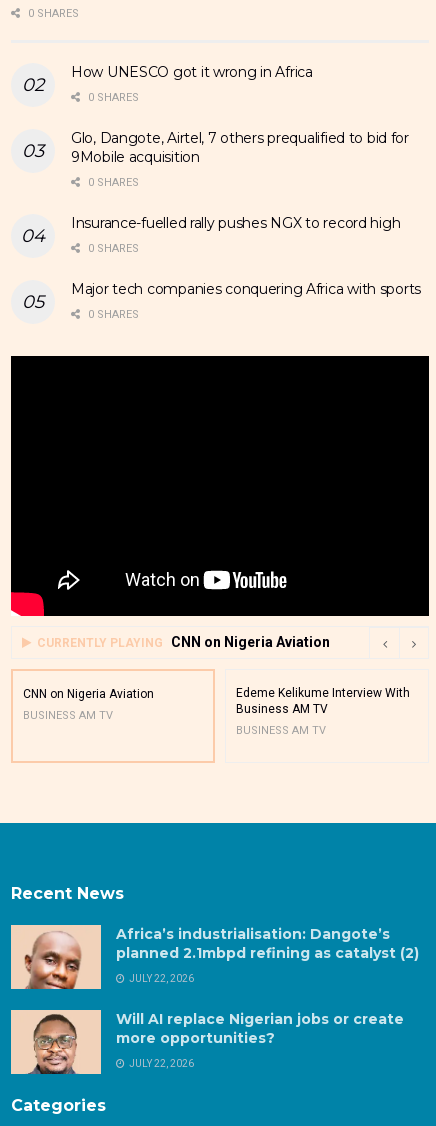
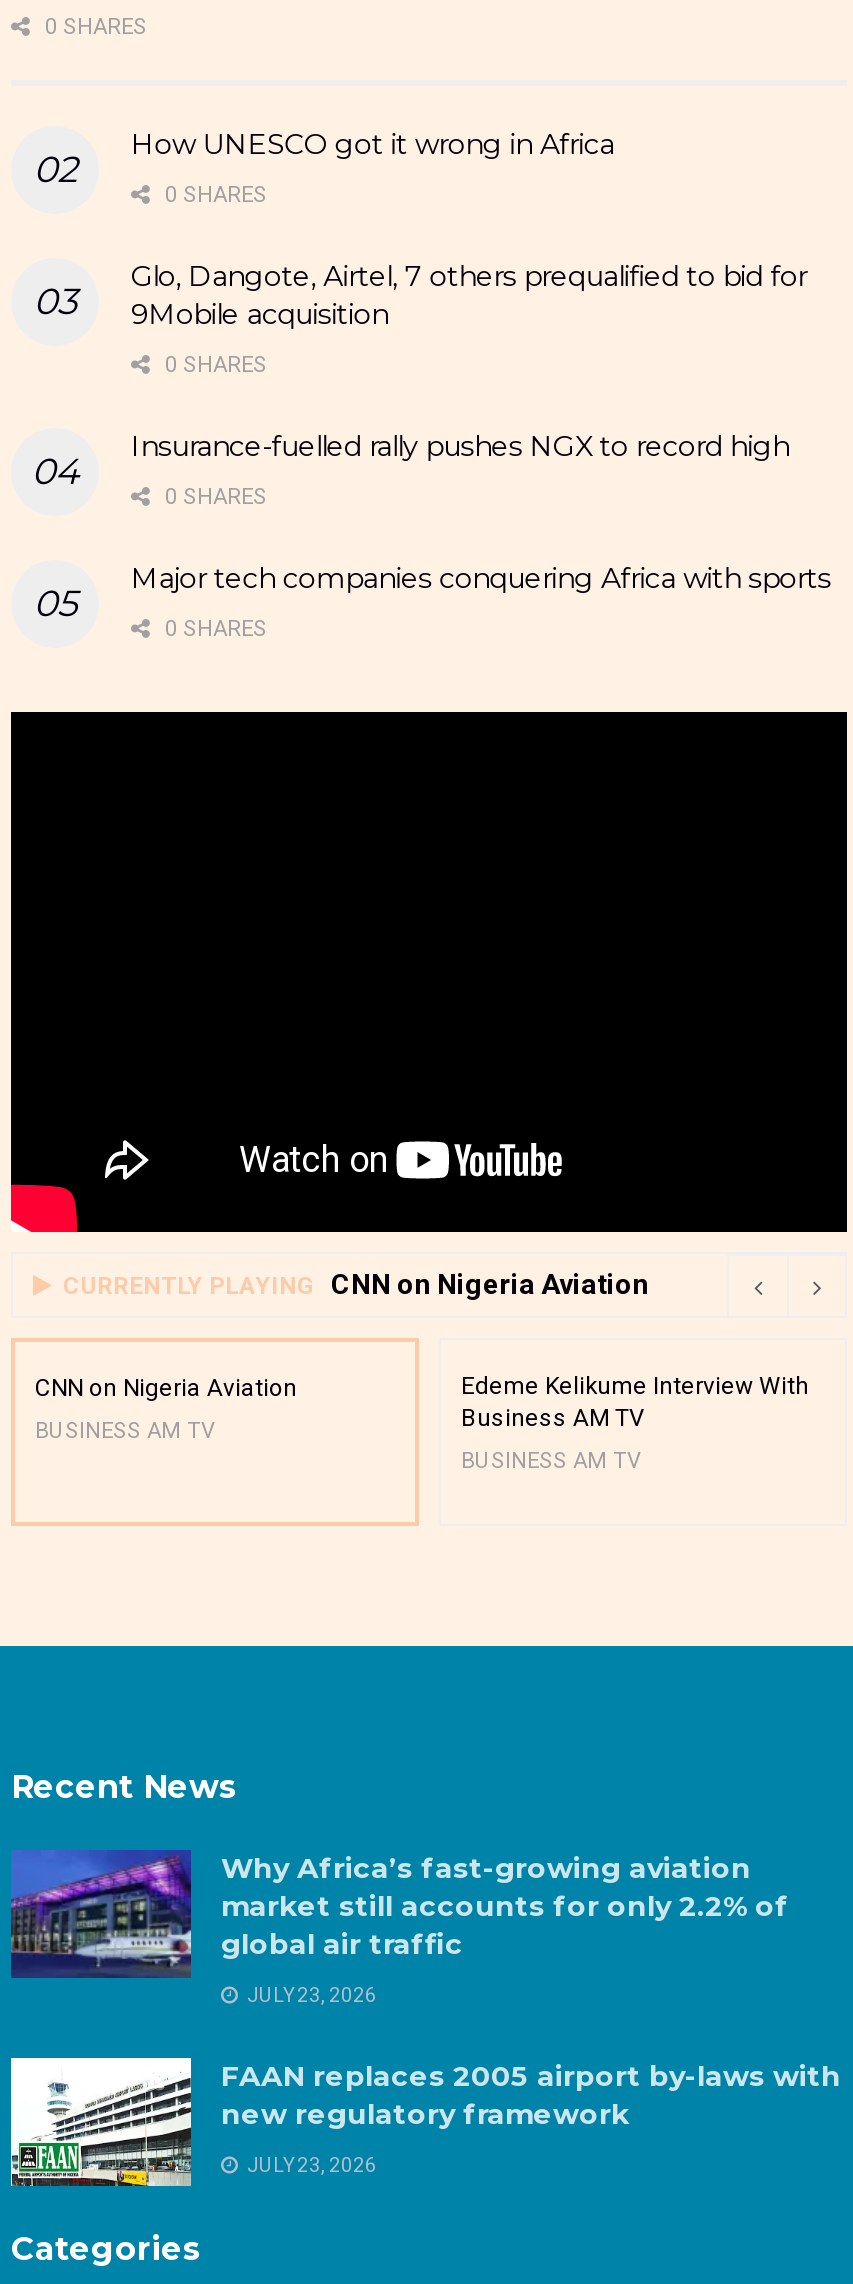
- [image]
- Africa’s industrialisation: Dangote’s
- planned 2.1mbpd refining as catalyst (2)
+ [image]
+ Why Africa’s fast-growing aviation
+ market still accounts for only 2.2% of
+ global air traffic

- JULY 22, 2026
+ JULY 23, 2026

- [image]
- Will AI replace Nigerian jobs or create
- more opportunities?
+ [image]
+ FAAN replaces 2005 airport by-laws with
+ new regulatory framework

- JULY 22, 2026
+ JULY 23, 2026
